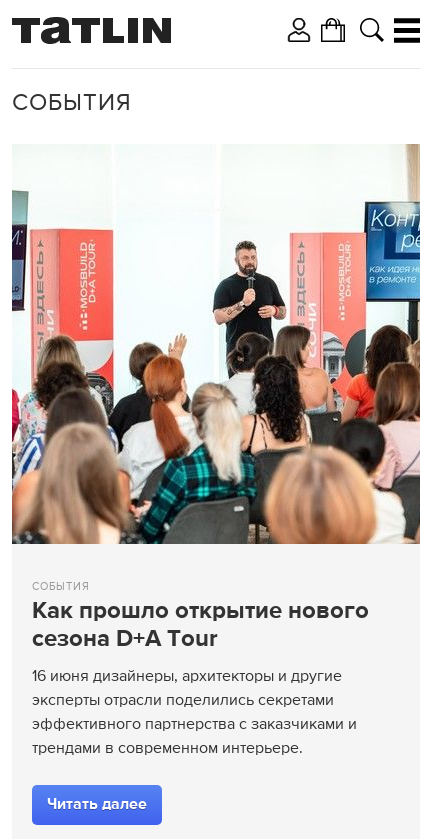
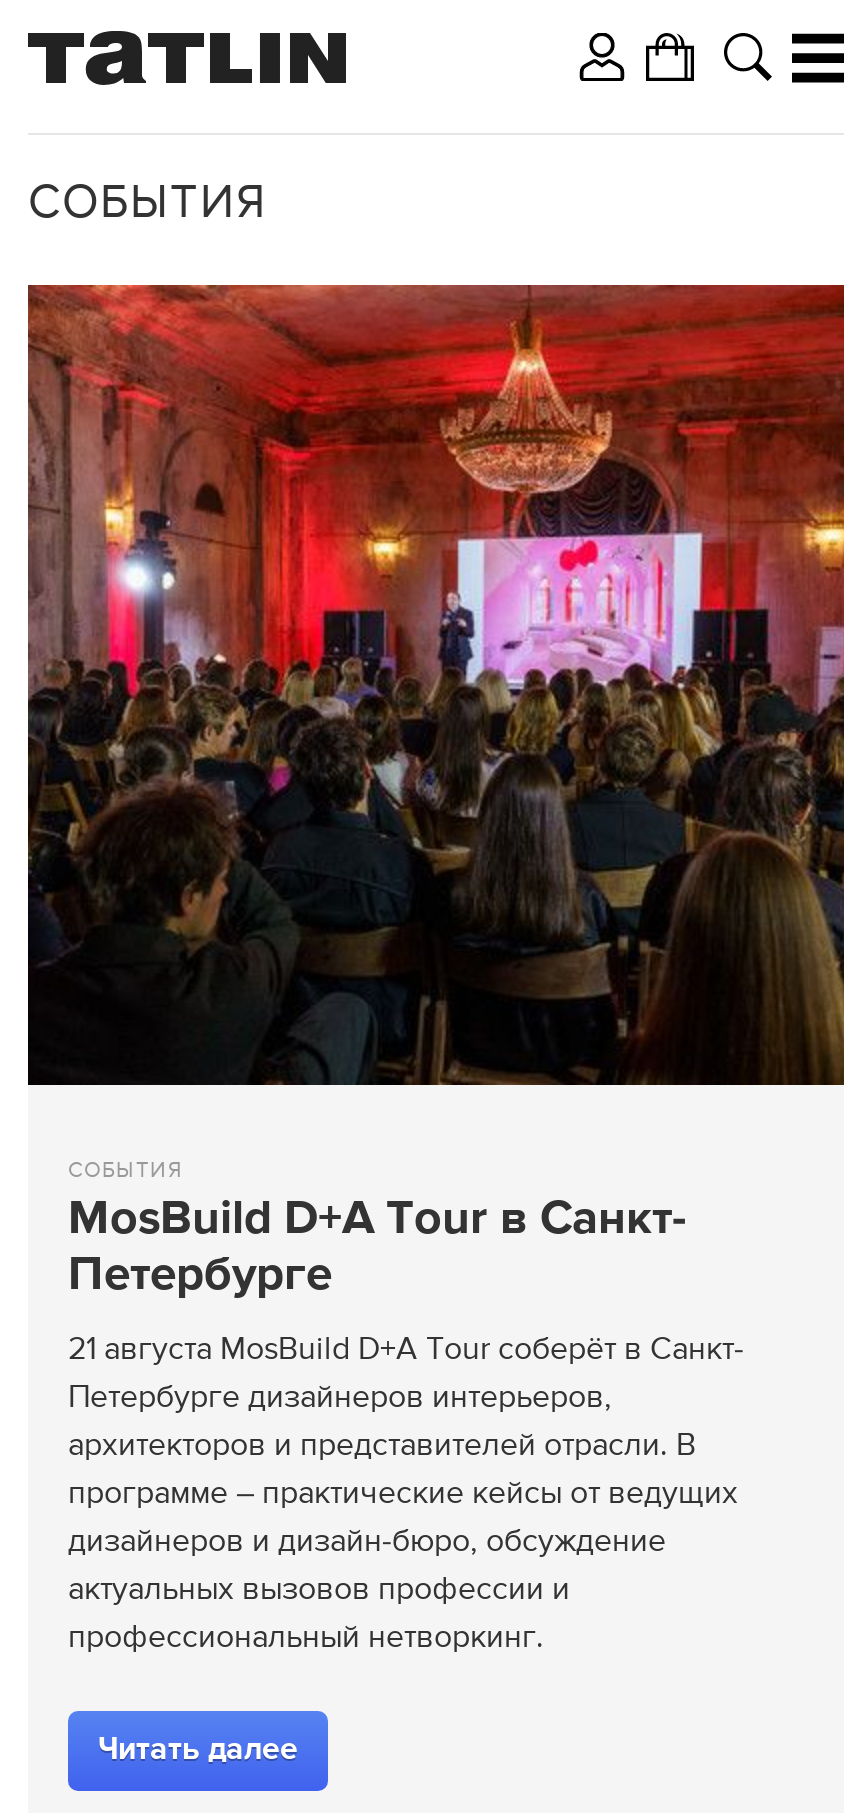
- [image]
+ [image]

- Как прошло открытие нового
- сезона D+A Tour
- 16 июня дизайнеры, архитекторы и другие
- эксперты отрасли поделились секретами
- эффективного партнерства с заказчиками и
- трендами в современном интерьере.
+ MosBuild D+A Tour в Санкт-
+ Петербурге
+ 21 августа MosBuild D+A Tour соберёт в Санкт-
+ Петербурге дизайнеров интерьеров,
+ архитекторов и представителей отрасли. В
+ программе – практические кейсы от ведущих
+ дизайнеров и дизайн-бюро, обсуждение
+ актуальных вызовов профессии и
+ профессиональный нетворкинг.
